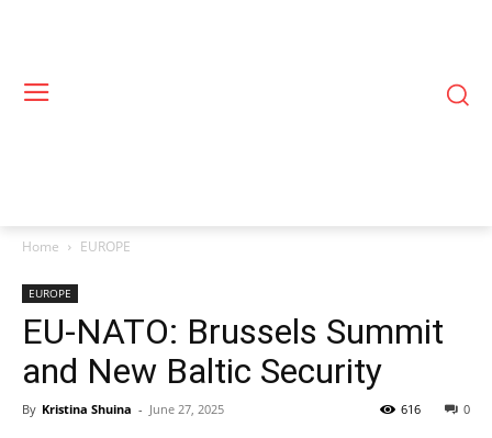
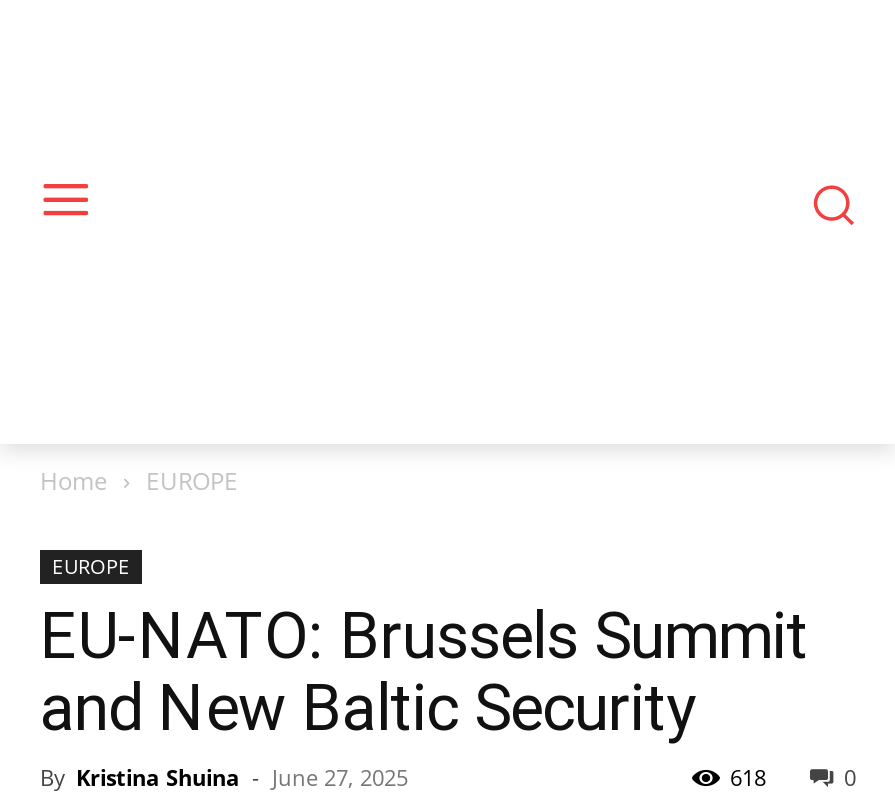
- 616
+ 618
